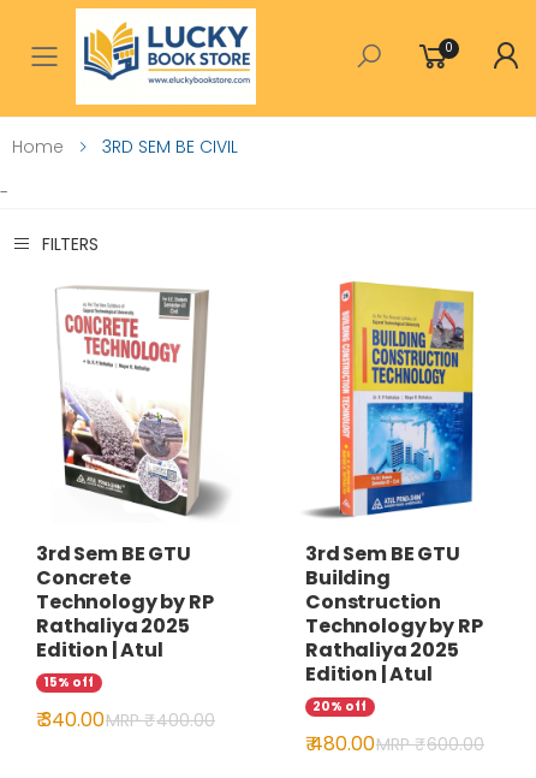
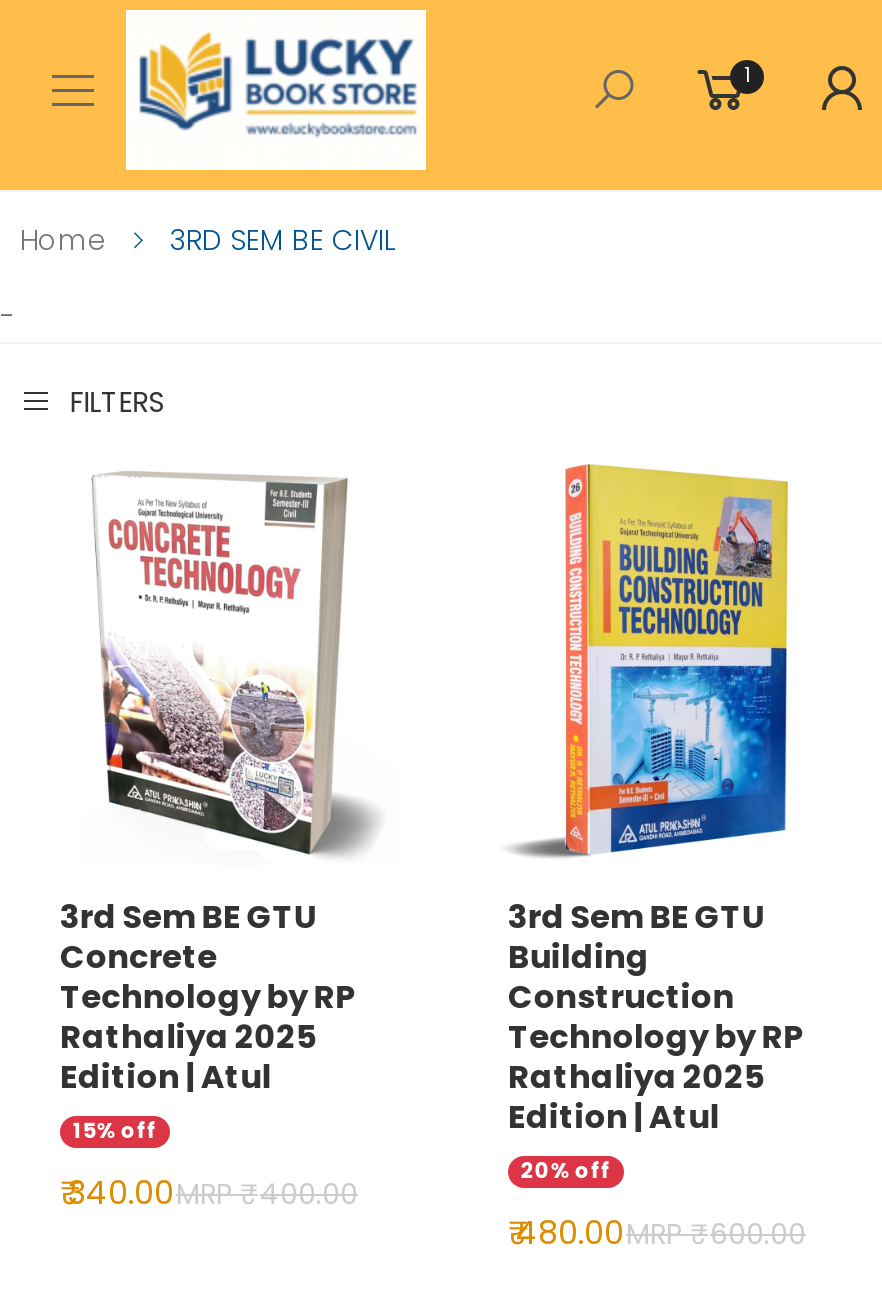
- 0
+ 1
